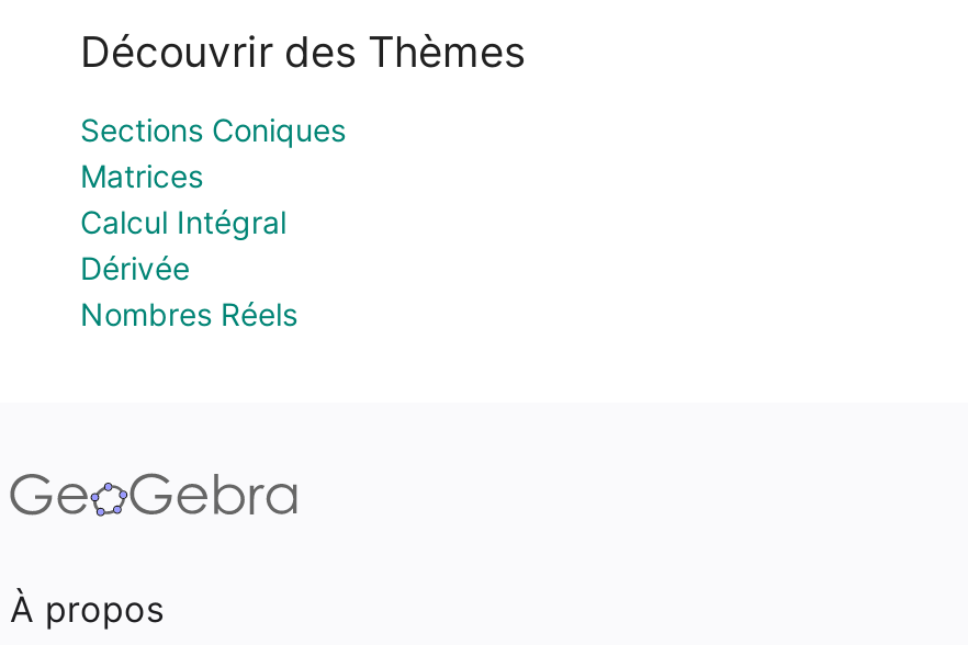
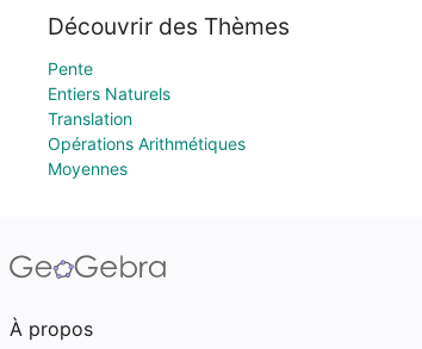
- Sections Coniques
- Matrices
- Calcul Intégral
- Dérivée
- Nombres Réels
+ Pente
+ Entiers Naturels
+ Translation
+ Opérations Arithmétiques
+ Moyennes
